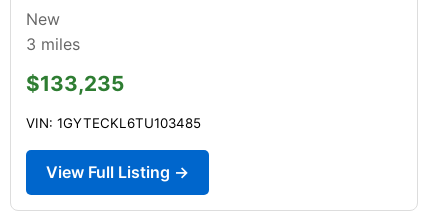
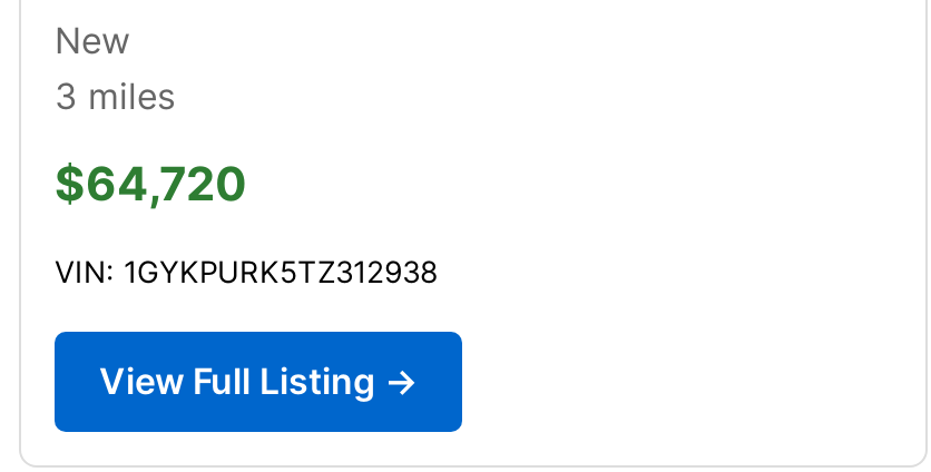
- $133,235
+ $64,720

- VIN: 1GYTECKL6TU103485
+ VIN: 1GYKPURK5TZ312938
